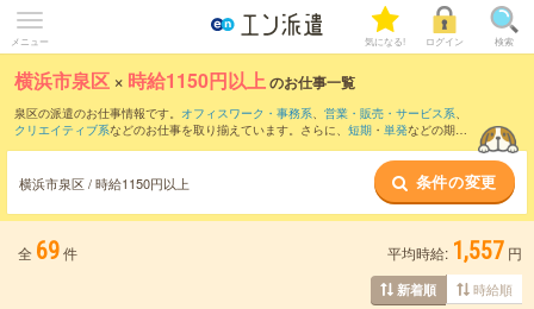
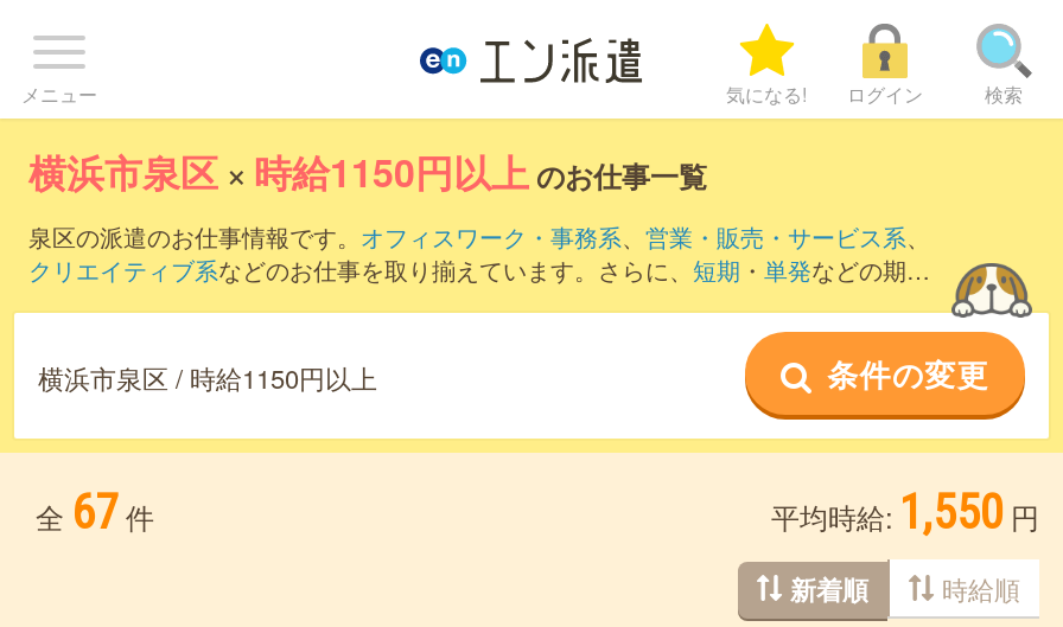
- 全 69 件
+ 全 67 件

- 平均時給: 1,557 円
+ 平均時給: 1,550 円
